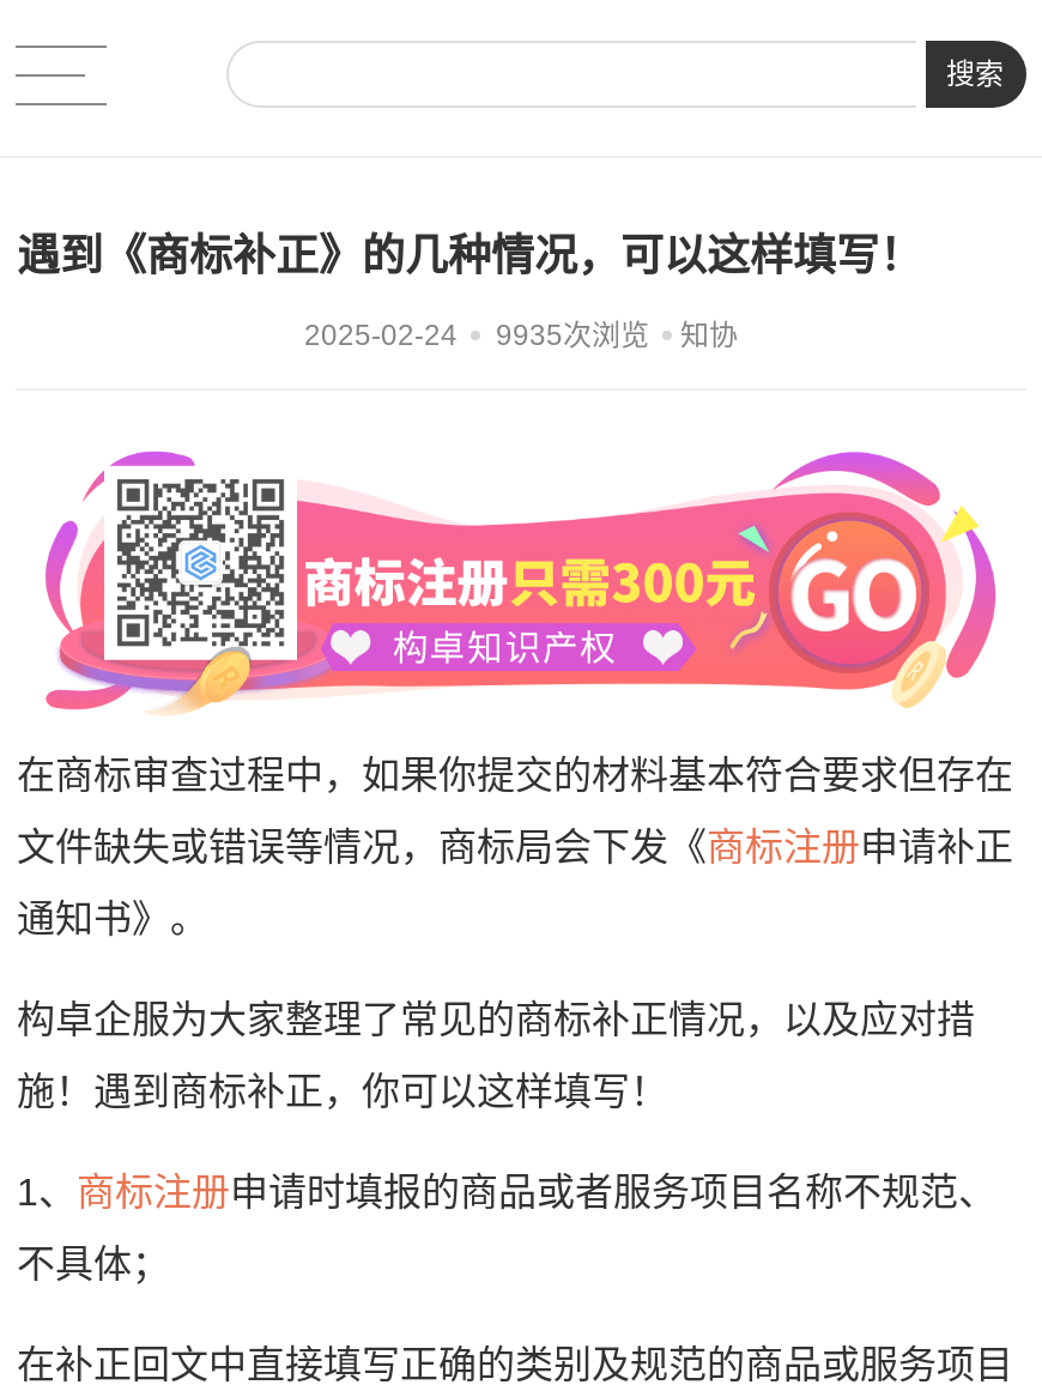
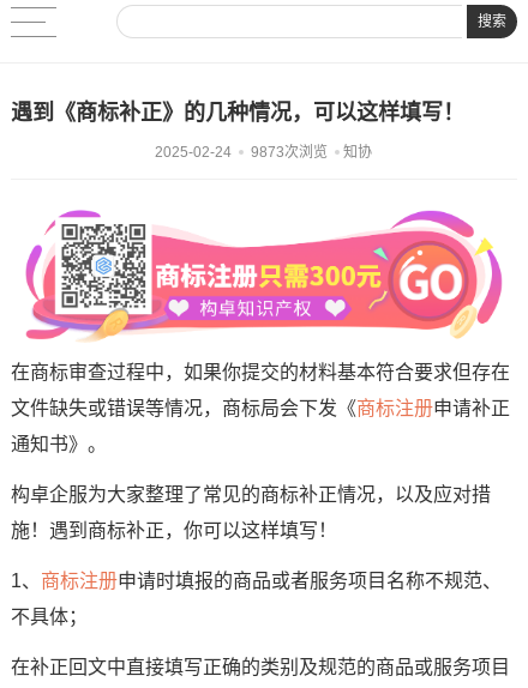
- 2025-02-24 9935次浏览 知协
+ 2025-02-24 9873次浏览 知协
